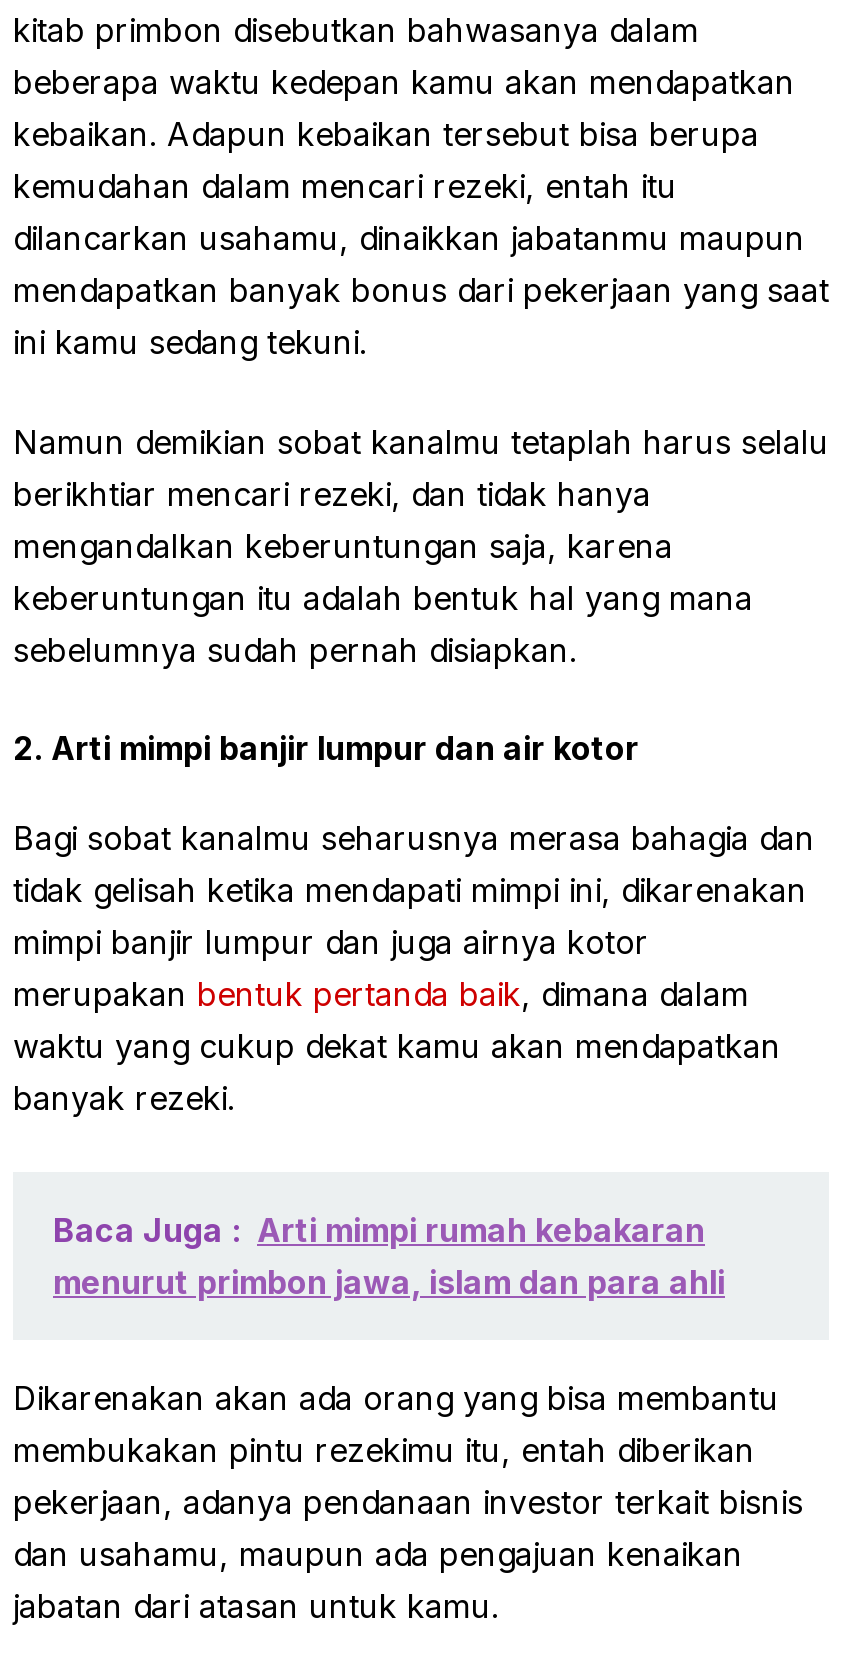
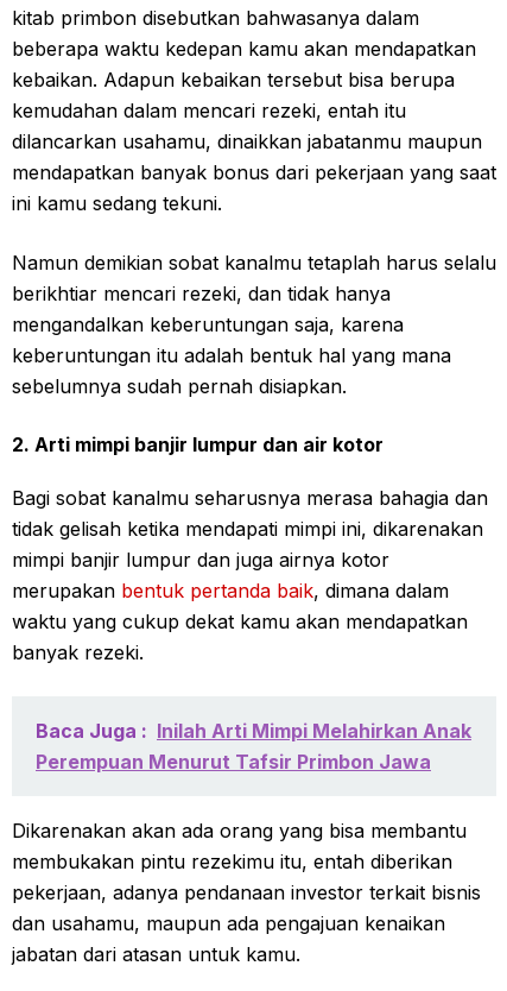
- Baca Juga : Arti mimpi rumah kebakaran
- menurut primbon jawa, islam dan para ahli
+ Baca Juga : Inilah Arti Mimpi Melahirkan Anak
+ Perempuan Menurut Tafsir Primbon Jawa
